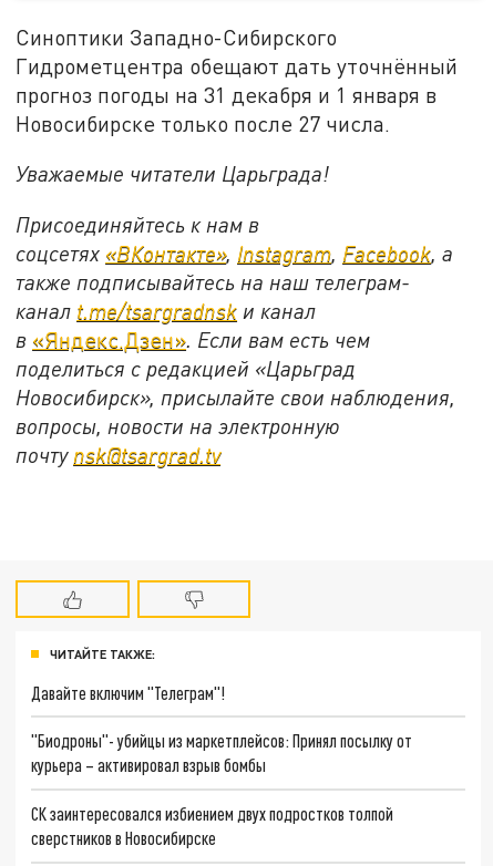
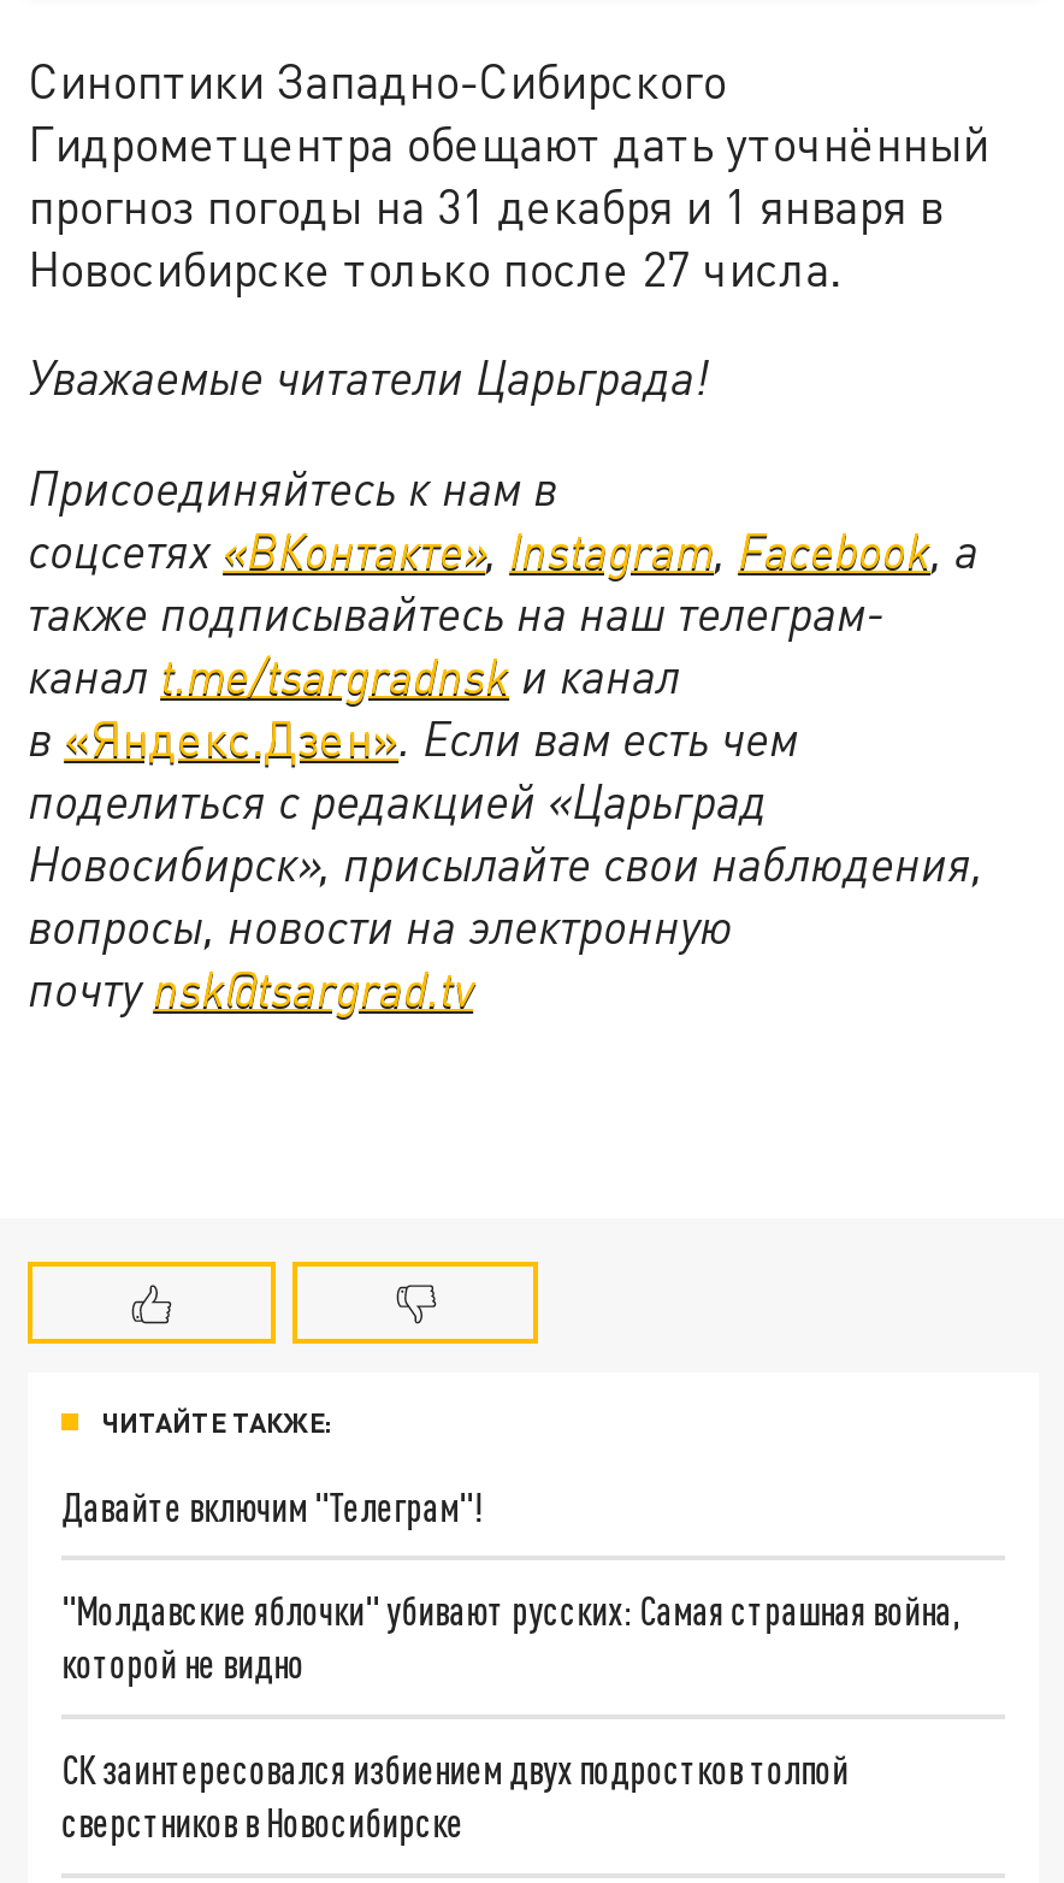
- "Биодроны"- убийцы из маркетплейсов: Принял посылку от
- курьера – активировал взрыв бомбы
+ "Молдавские яблочки" убивают русских: Самая страшная война,
+ которой не видно
